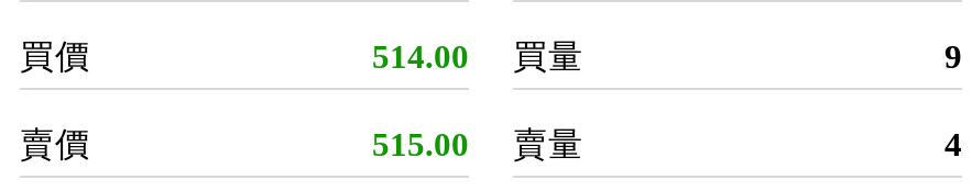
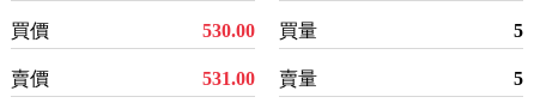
- 514.00 買量
+ 530.00 買量

- 9
+ 5

- 515.00
+ 531.00

- 4
+ 5
